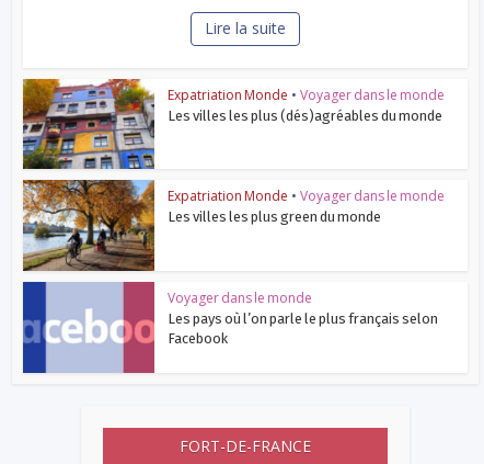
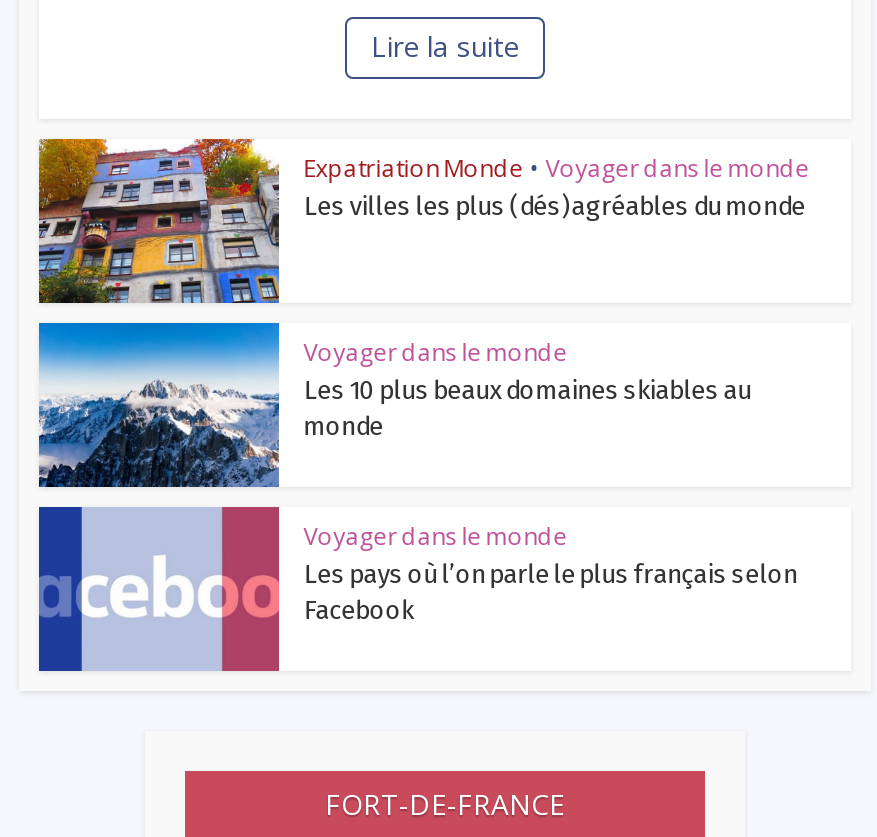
- [image]
- Expatriation Monde • Voyager dans le monde
- Les villes les plus green du monde
+ [image]
+ Voyager dans le monde
+ Les 10 plus beaux domaines skiables au
+ monde
